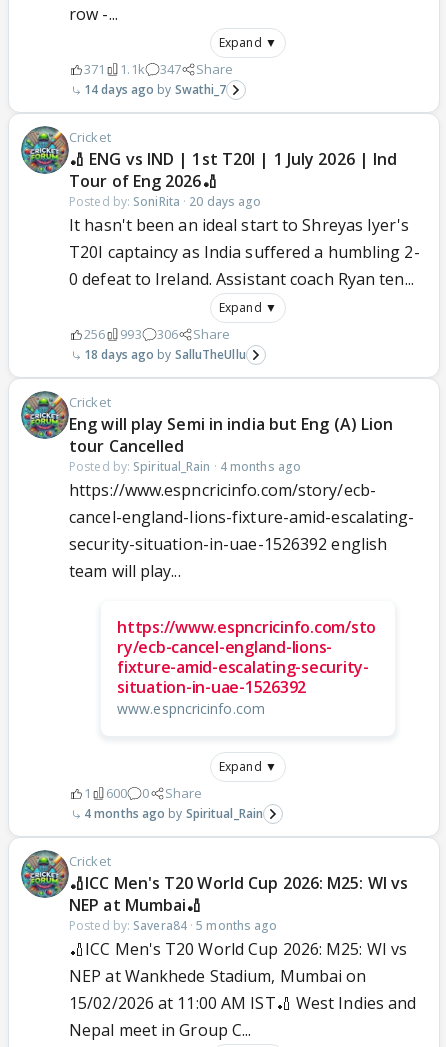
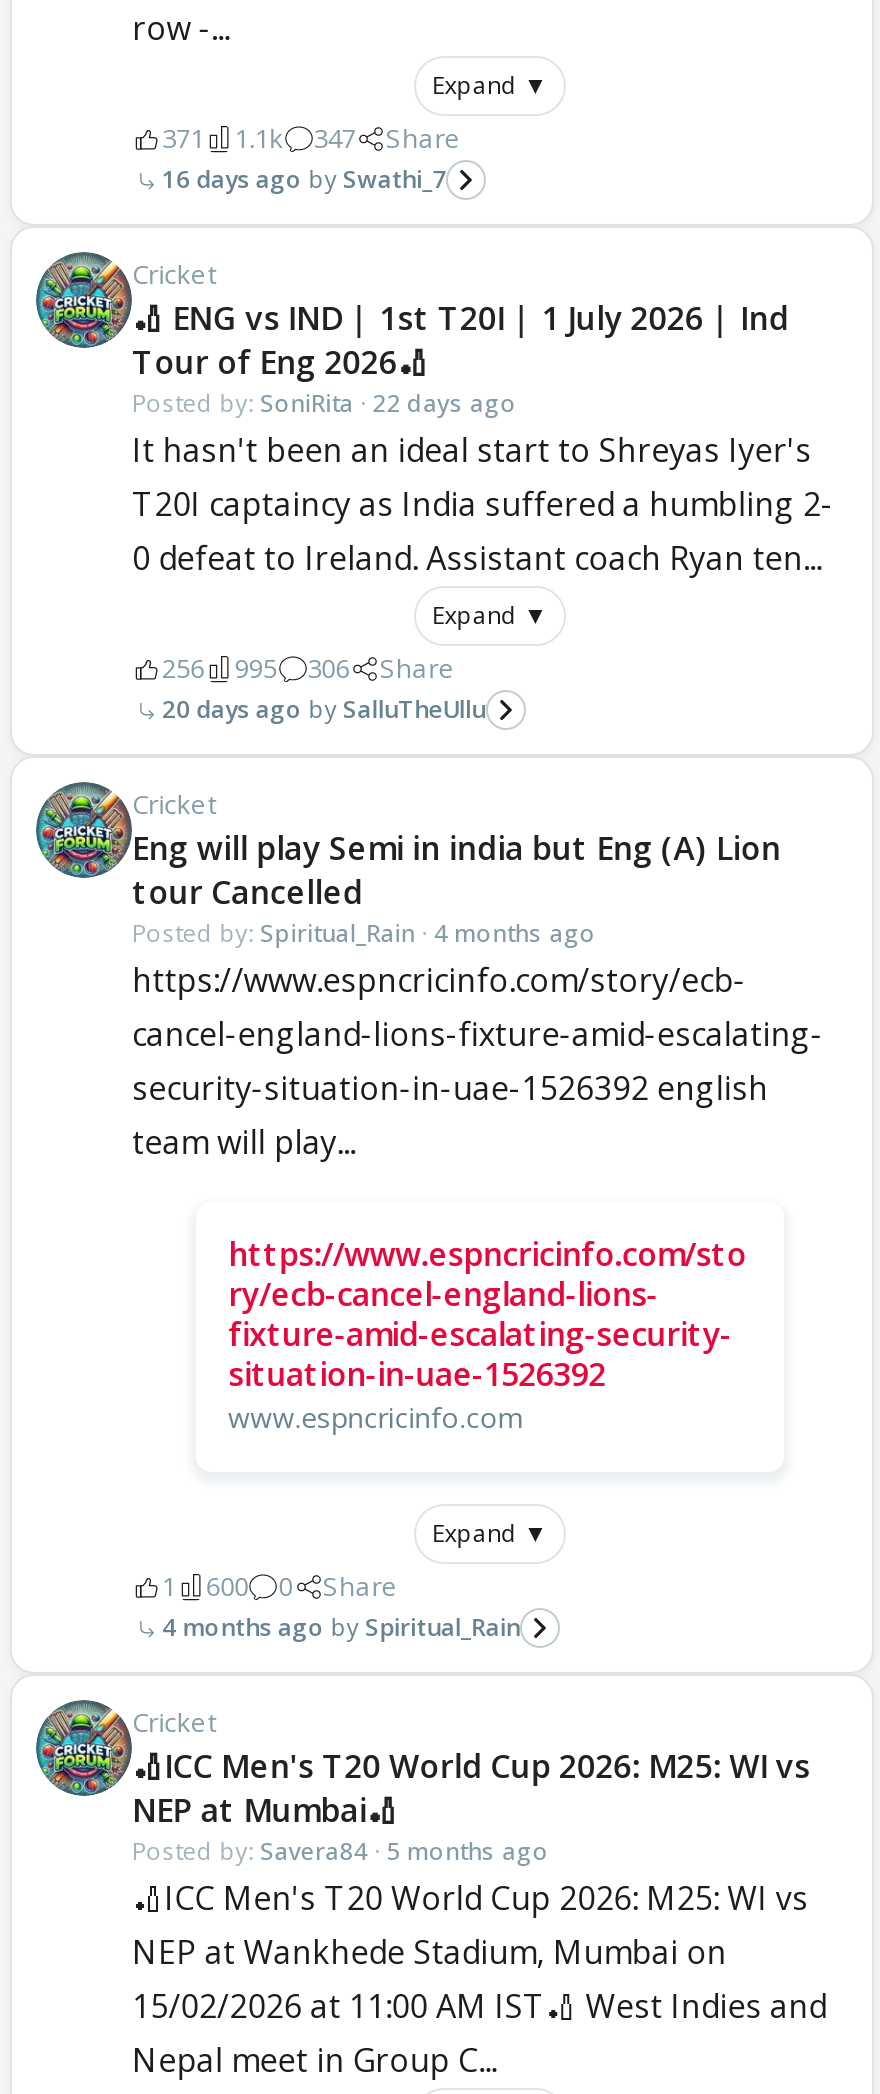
- 14 days ago Swathi_7
+ 16 days ago Swathi_7

- Posted by: SoniRita · 20 days ago
+ Posted by: SoniRita · 22 days ago

- 256 993 306 Share
+ 256 995 306 Share

- 18 days ago SalluTheUllu
+ 20 days ago SalluTheUllu
